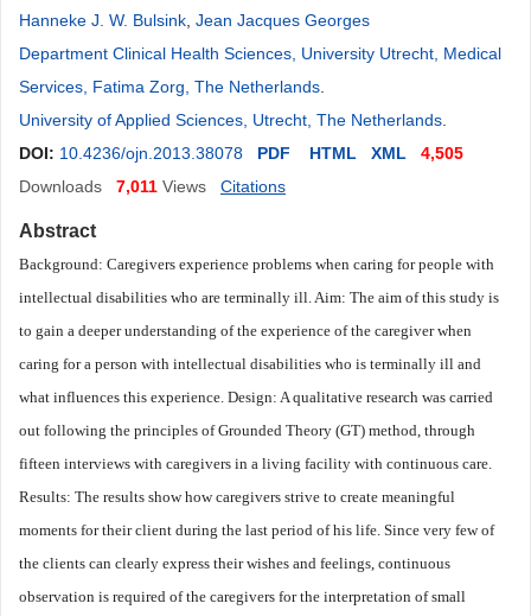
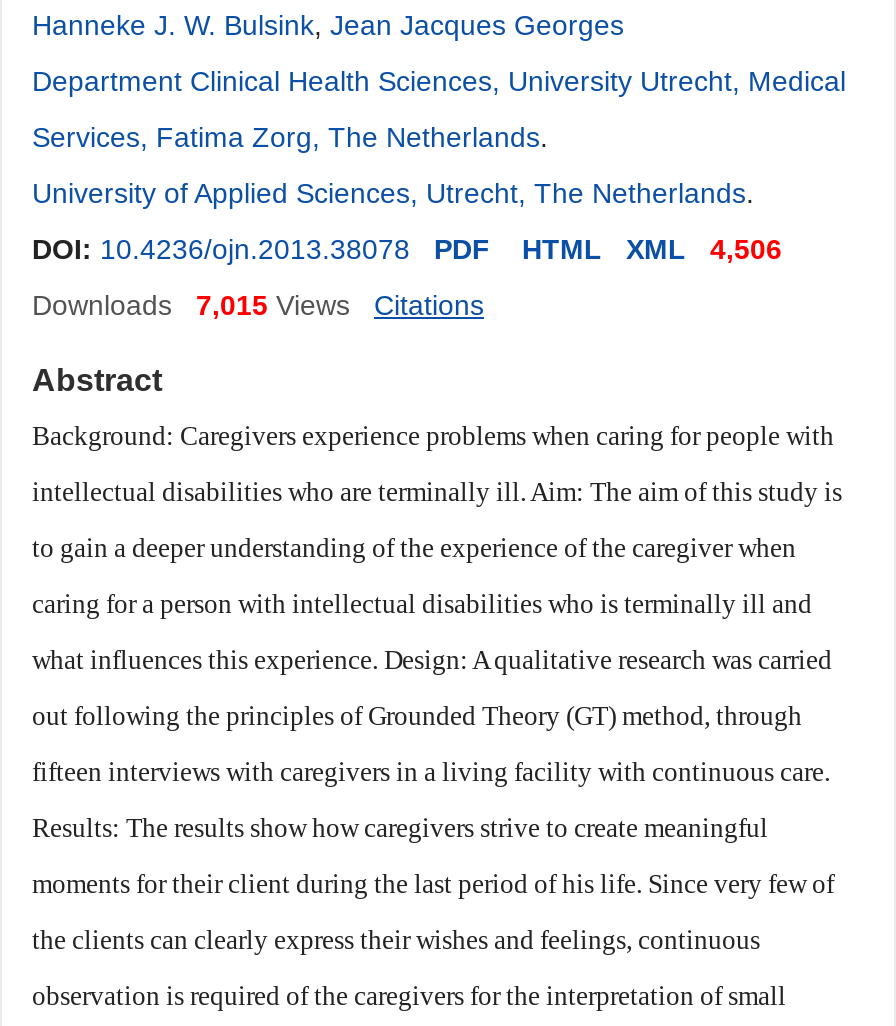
- DOI: 10.4236/ojn.2013.38078 PDF HTML XML 4,505
+ DOI: 10.4236/ojn.2013.38078 PDF HTML XML 4,506

- Downloads 7,011 Views
+ Downloads 7,015 Views
